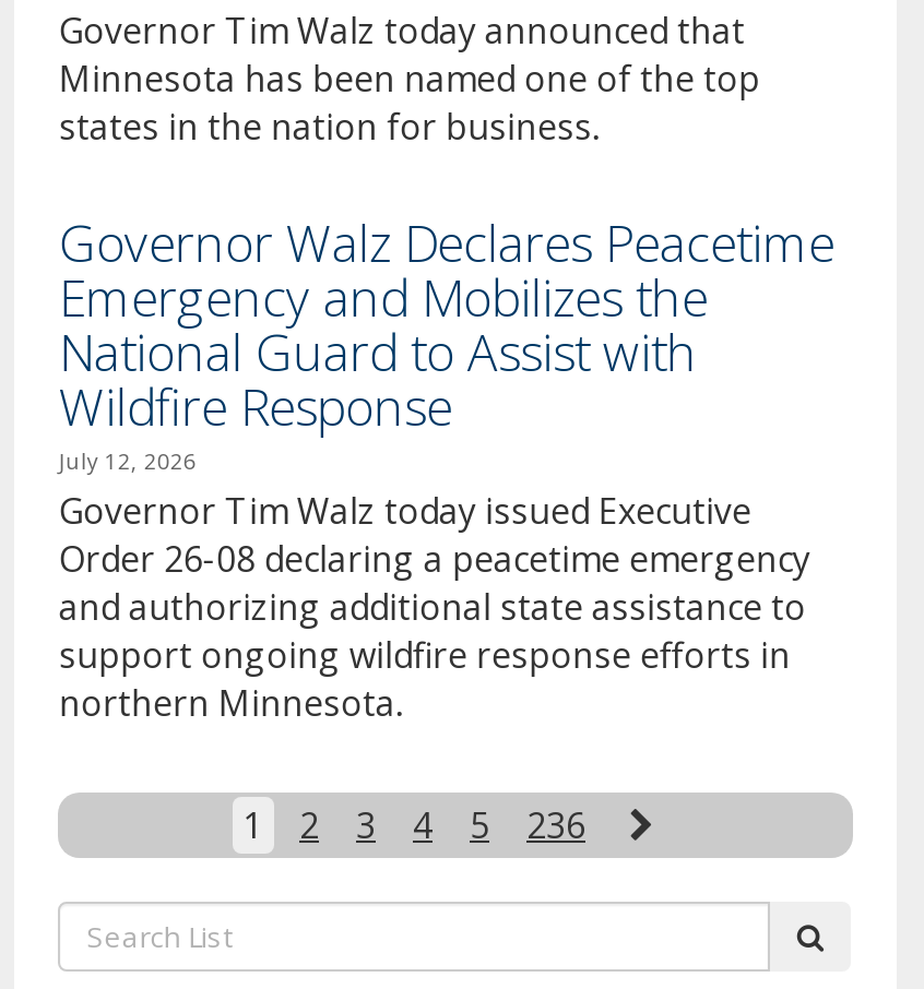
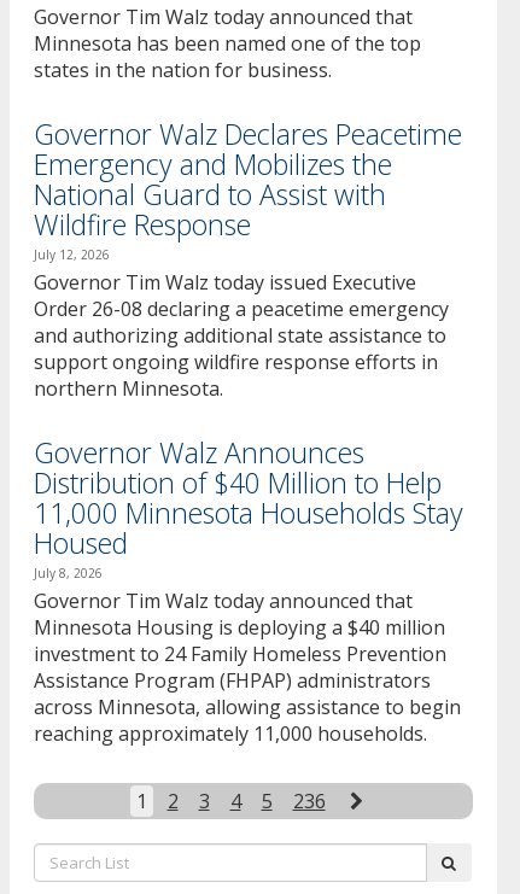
+ Governor Walz Announces
+ Distribution of $40 Million to Help
+ 11,000 Minnesota Households Stay
+ Housed
+ July 8, 2026
+ Governor Tim Walz today announced that
+ Minnesota Housing is deploying a $40 million
+ investment to 24 Family Homeless Prevention
+ Assistance Program (FHPAP) administrators
+ across Minnesota, allowing assistance to begin
+ reaching approximately 11,000 households.
